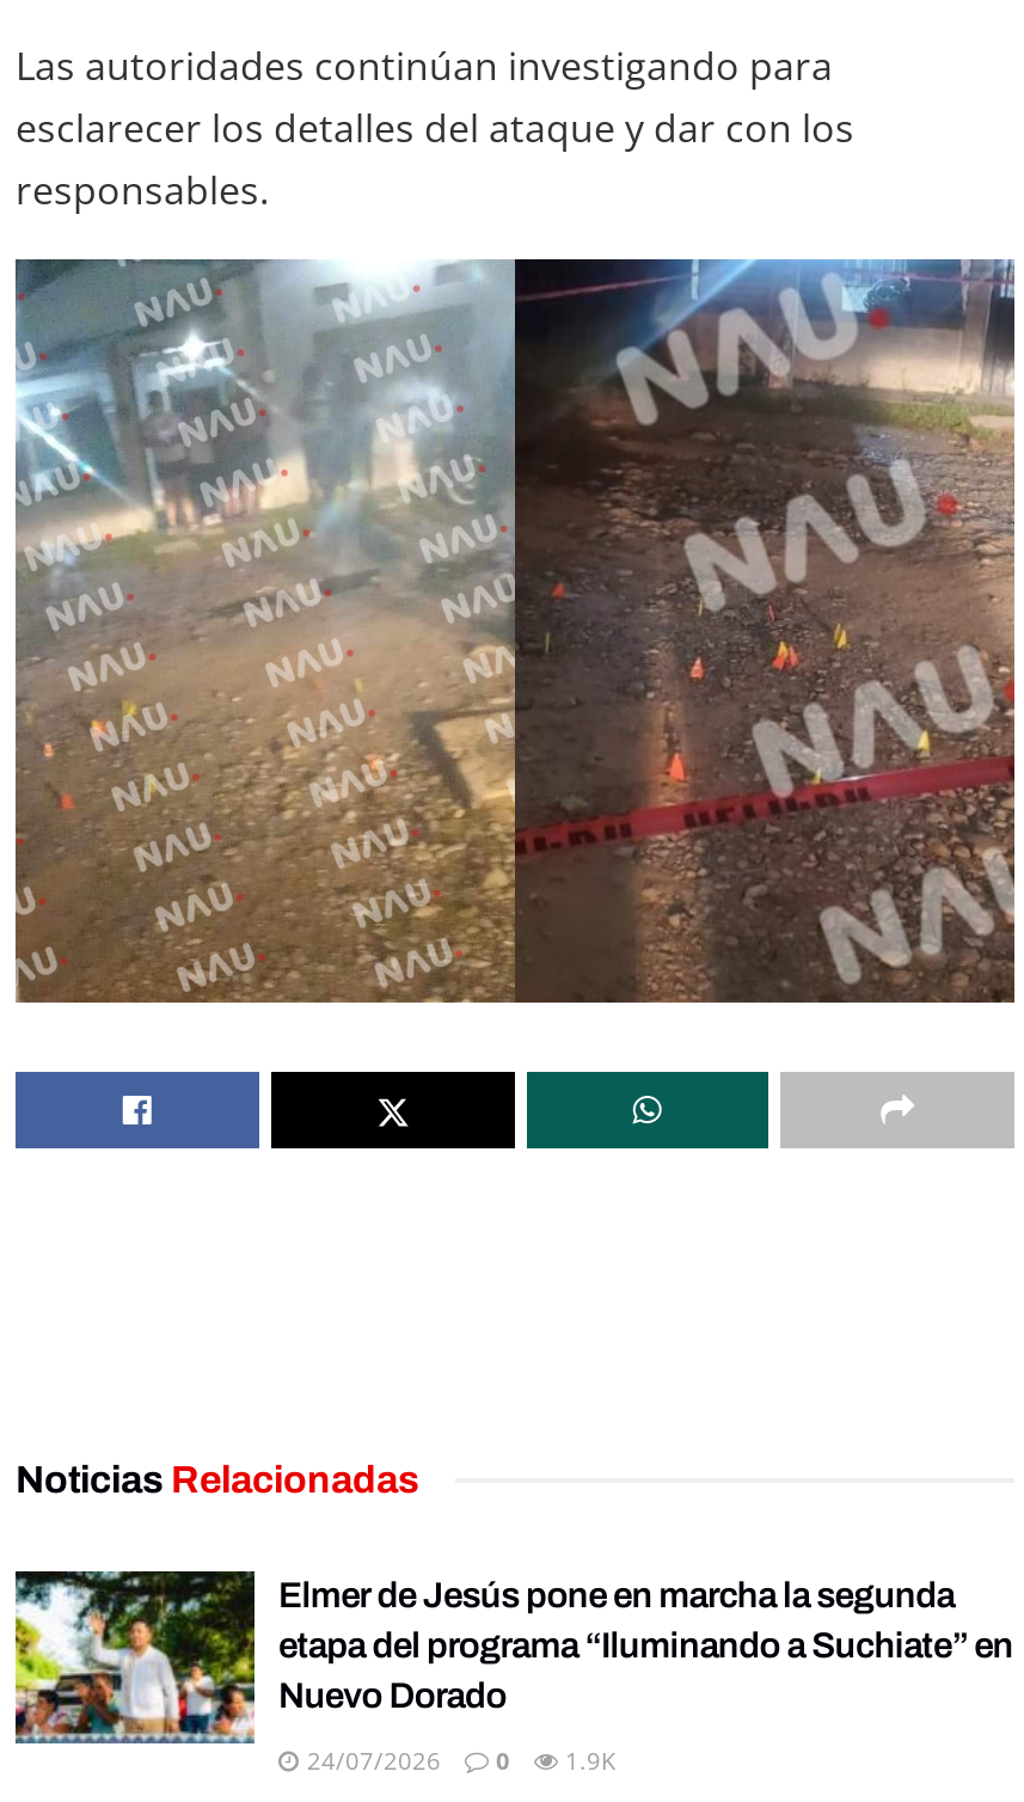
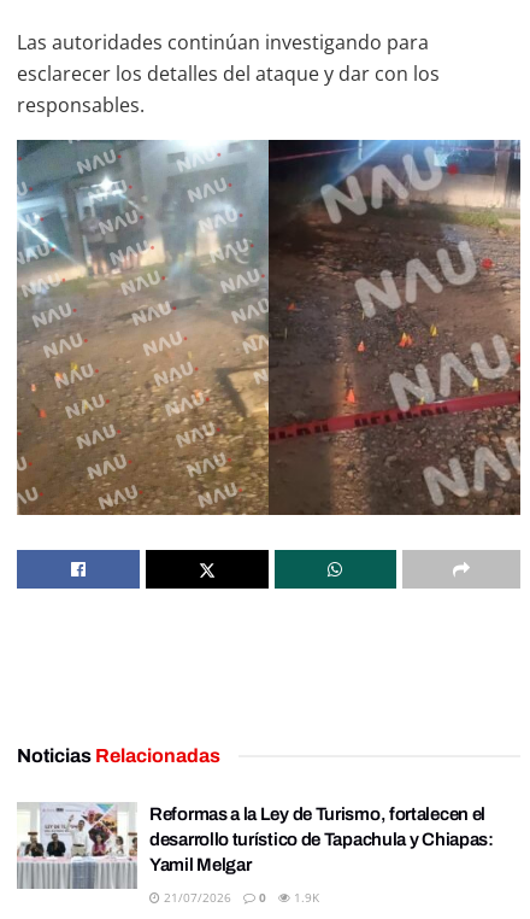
- [image]
- Elmer de Jesús pone en marcha la segunda
- etapa del programa “Iluminando a Suchiate” en
- Nuevo Dorado
+ [image]
+ Reformas a la Ley de Turismo, fortalecen el
+ desarrollo turístico de Tapachula y Chiapas:
+ Yamil Melgar

- 24/07/2026 0 1.9K
+ 21/07/2026 0 1.9K
